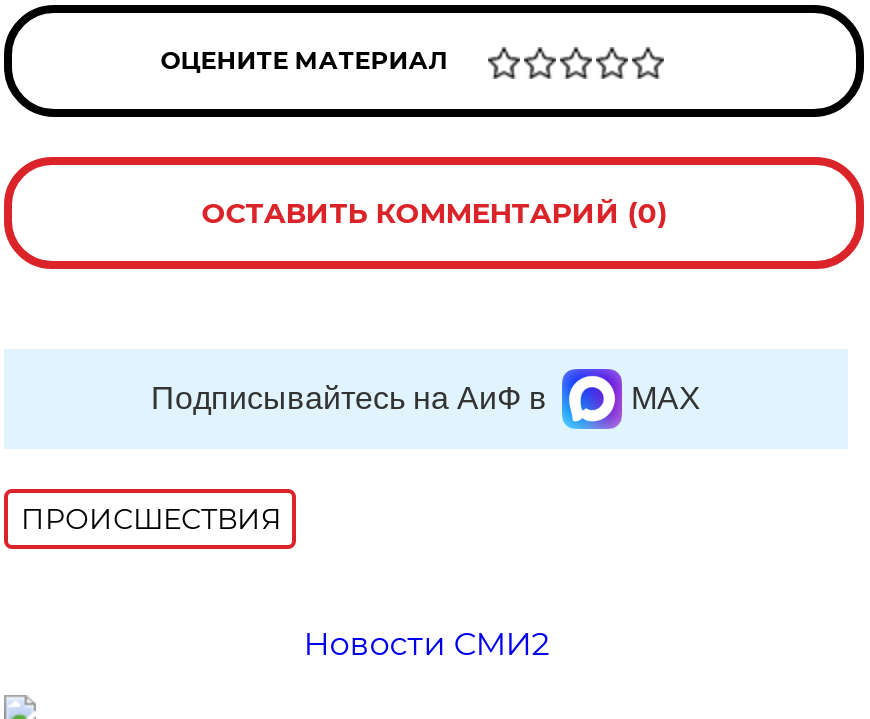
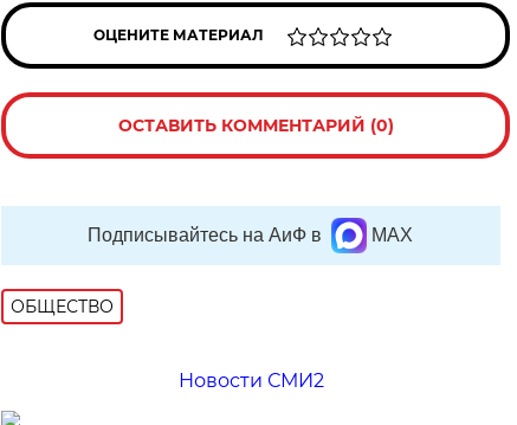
- ПРОИСШЕСТВИЯ
+ ОБЩЕСТВО
